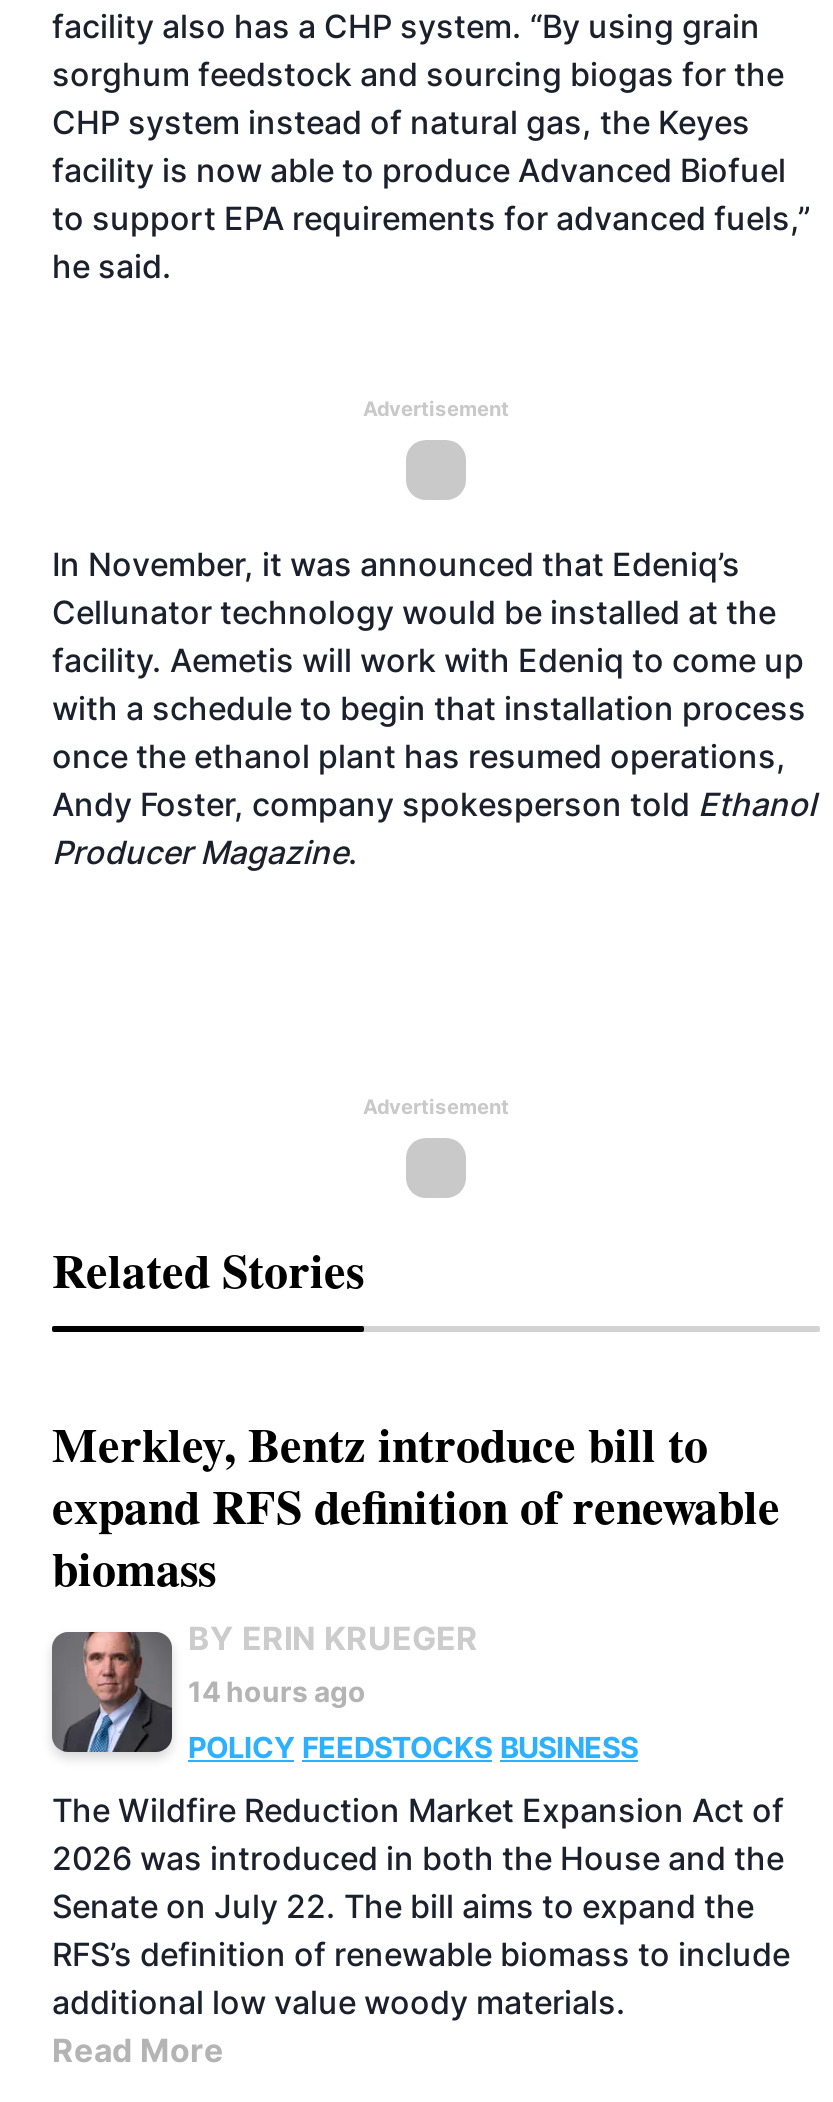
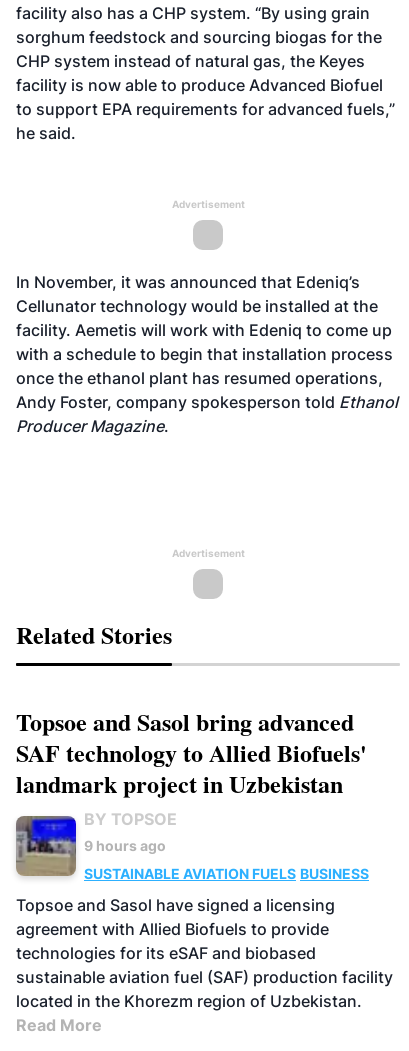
- [image]
- Merkley, Bentz introduce bill to
- expand RFS definition of renewable
- biomass
- BY ERIN KRUEGER
- 14 hours ago
+ [image]
+ Topsoe and Sasol bring advanced
+ SAF technology to Allied Biofuels'
+ landmark project in Uzbekistan
+ BY TOPSOE
+ 9 hours ago

- POLICY FEEDSTOCKS BUSINESS
+ SUSTAINABLE AVIATION FUELS BUSINESS

- The Wildfire Reduction Market Expansion Act of
- 2026 was introduced in both the House and the
- Senate on July 22. The bill aims to expand the
- RFS’s definition of renewable biomass to include
- additional low value woody materials.
+ Topsoe and Sasol have signed a licensing
+ agreement with Allied Biofuels to provide
+ technologies for its eSAF and biobased
+ sustainable aviation fuel (SAF) production facility
+ located in the Khorezm region of Uzbekistan.
